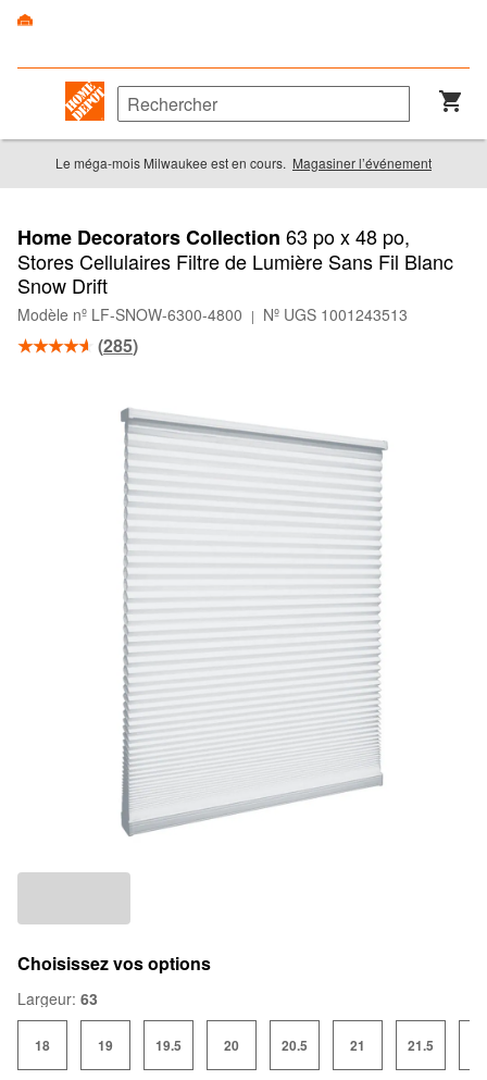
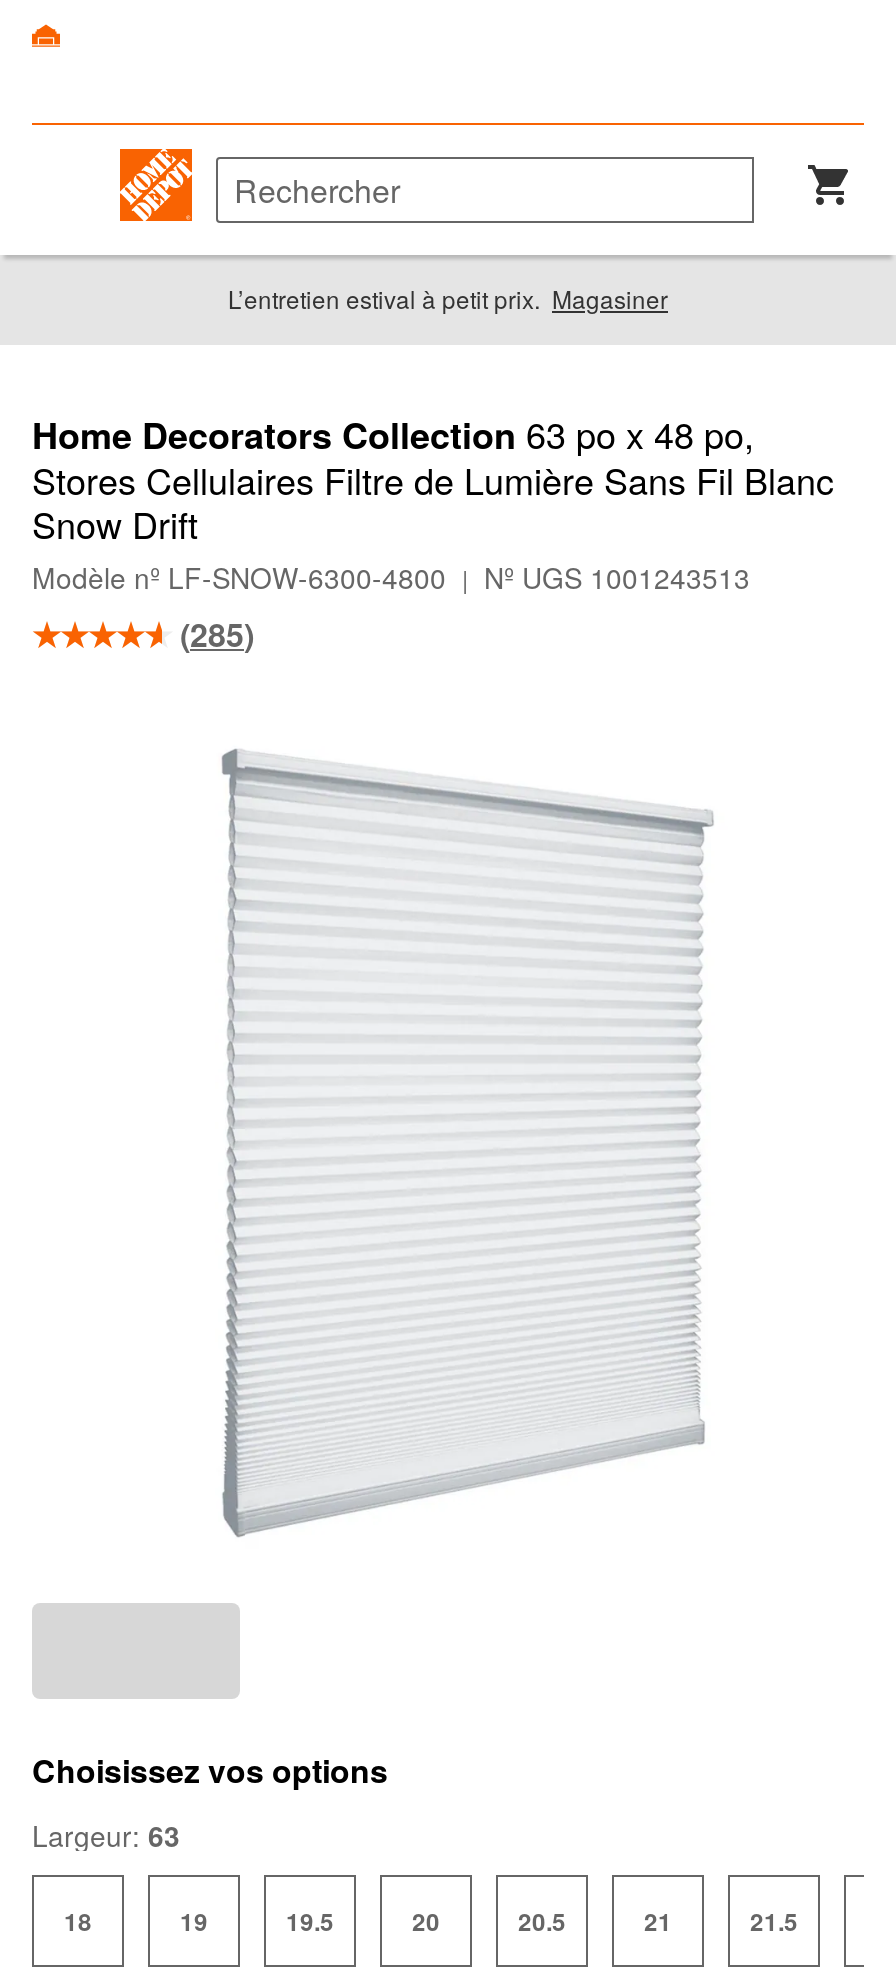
- Le méga-mois Milwaukee est en cours. Magasiner l’événement
+ L’entretien estival à petit prix. Magasiner
